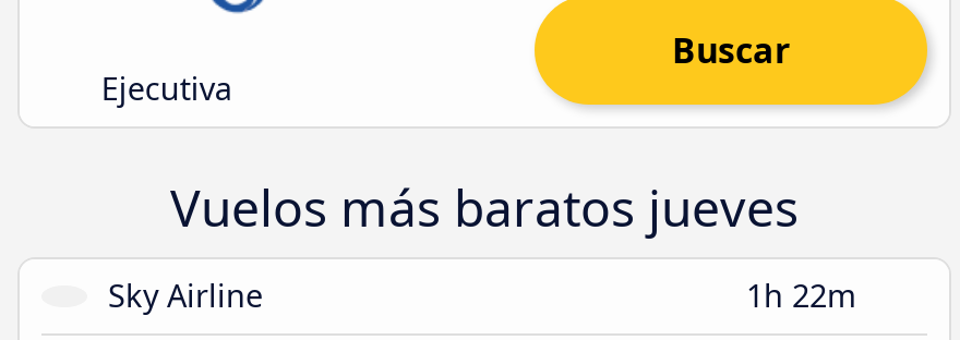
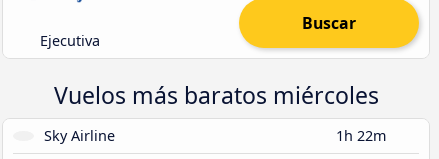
- Vuelos más baratos jueves
+ Vuelos más baratos miércoles
